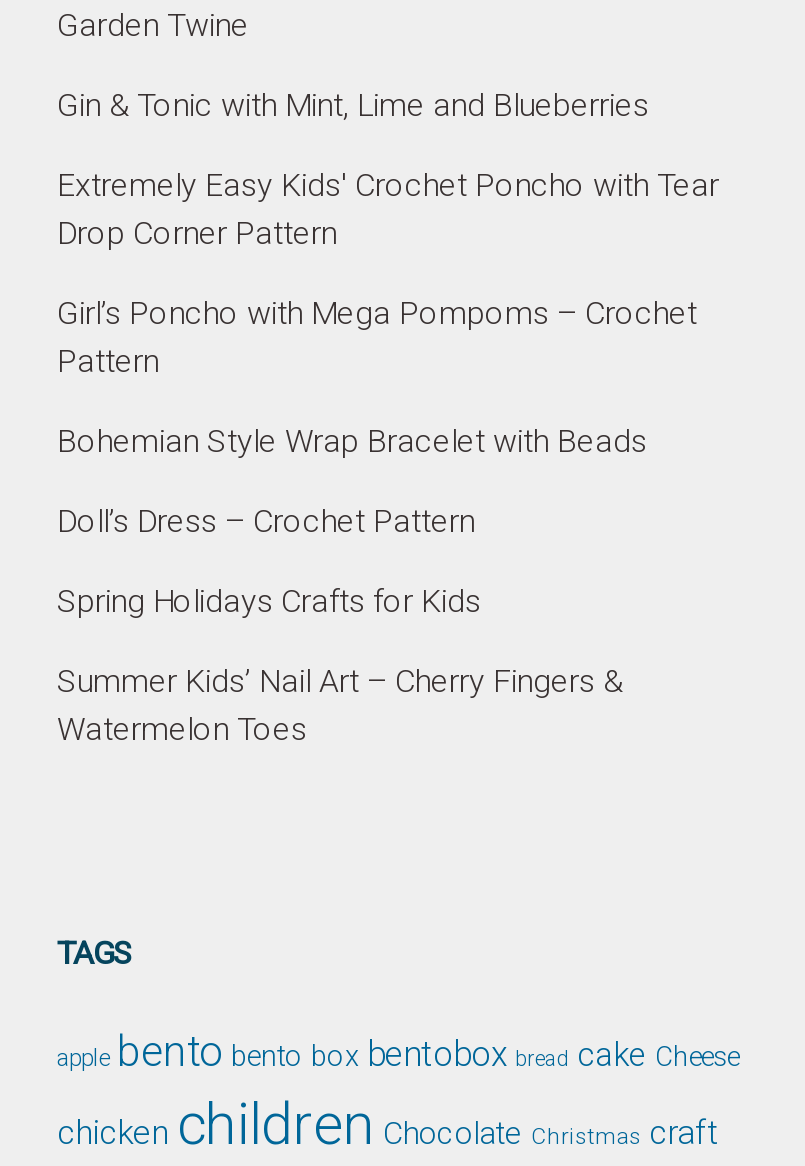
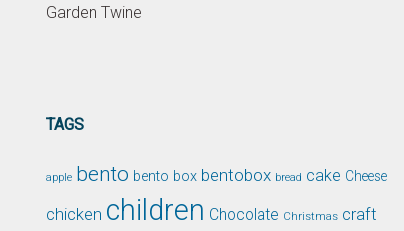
- Gin & Tonic with Mint, Lime and Blueberries
- Extremely Easy Kids' Crochet Poncho with Tear
- Drop Corner Pattern
- Girl’s Poncho with Mega Pompoms – Crochet
- Pattern
- Bohemian Style Wrap Bracelet with Beads
- Doll’s Dress – Crochet Pattern
- Spring Holidays Crafts for Kids
- Summer Kids’ Nail Art – Cherry Fingers &
- Watermelon Toes
